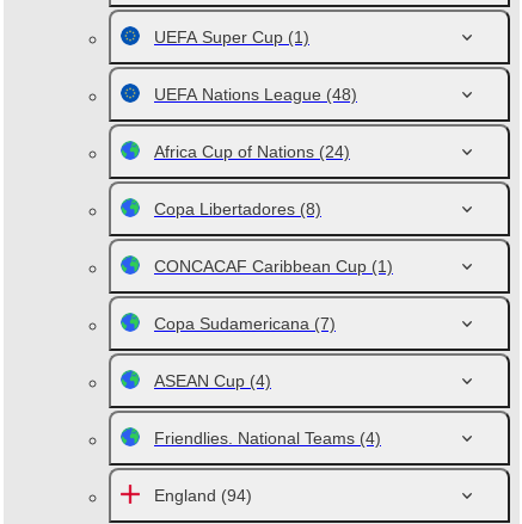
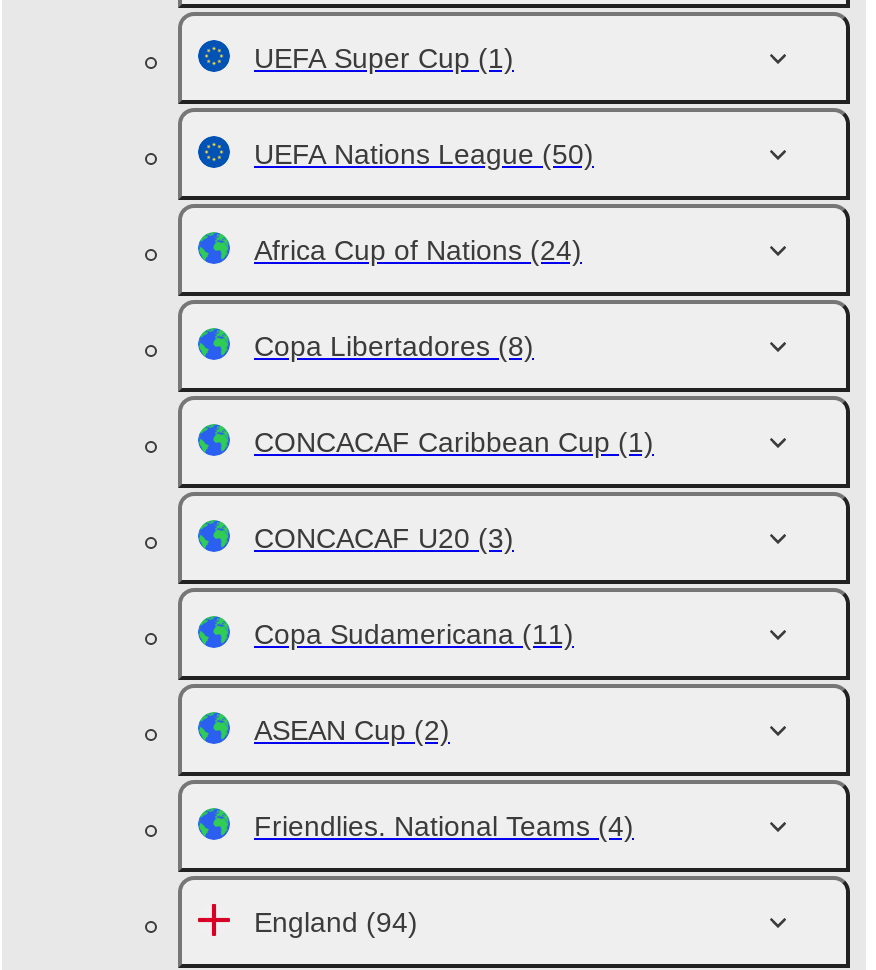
- UEFA Nations League (48)
+ UEFA Nations League (50)

- Copa Sudamericana (7)
- ASEAN Cup (4)
+ CONCACAF U20 (3)
+ Copa Sudamericana (11)
+ ASEAN Cup (2)
